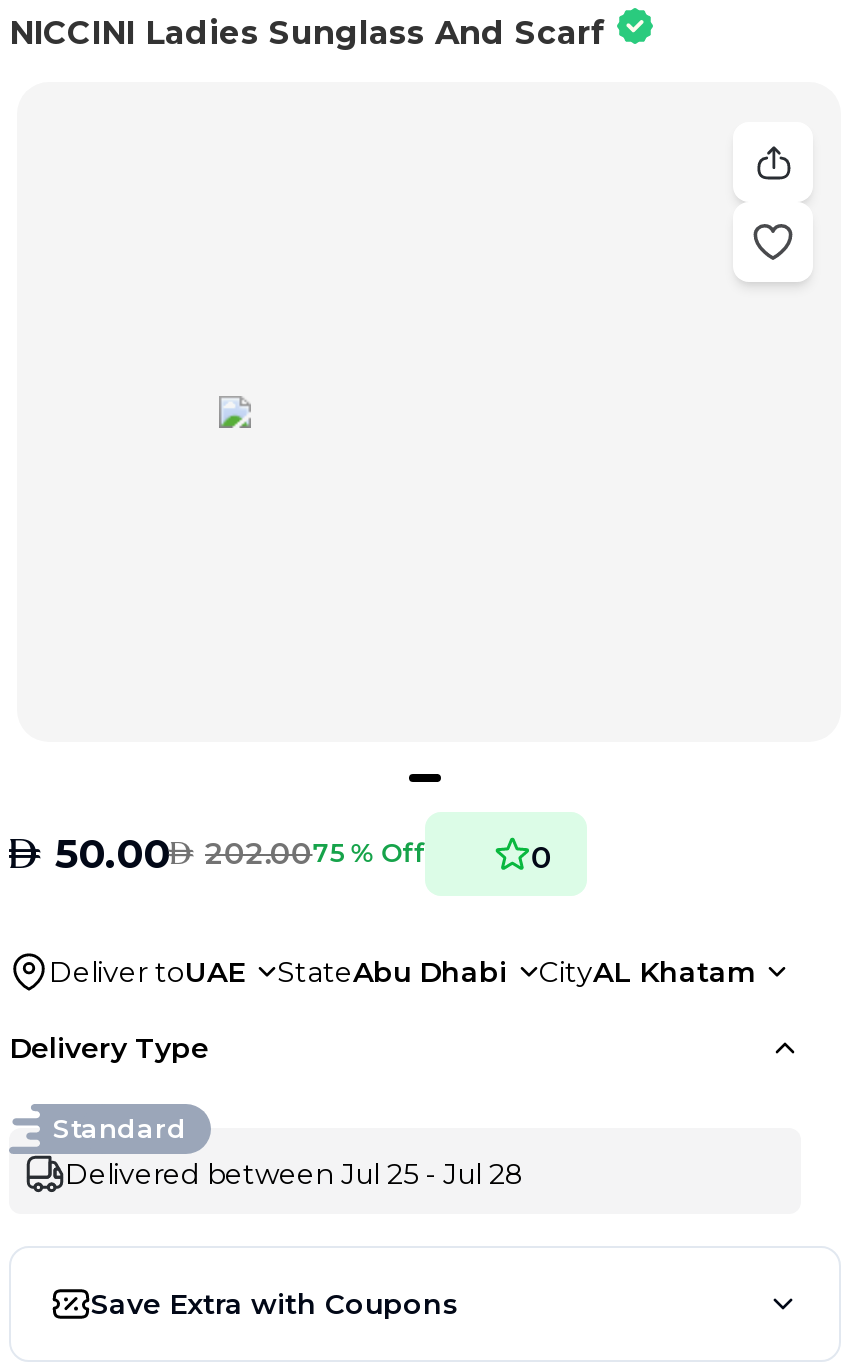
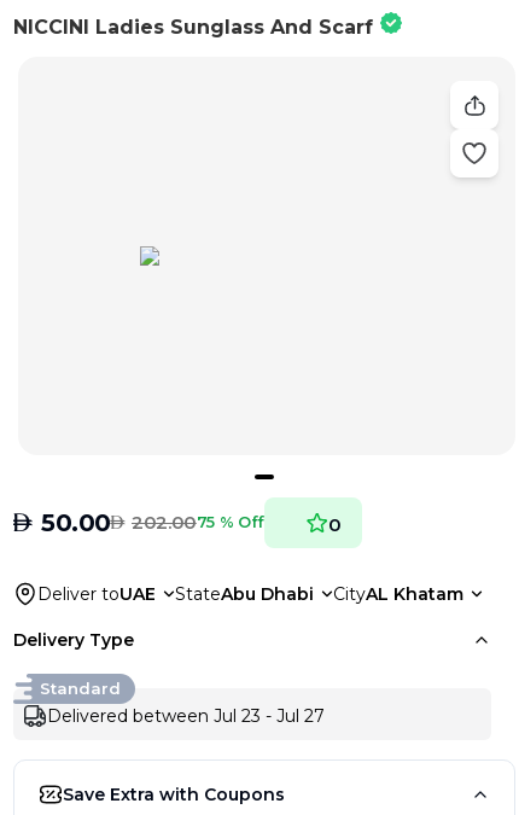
- Delivered between Jul 25 - Jul 28
+ Delivered between Jul 23 - Jul 27
